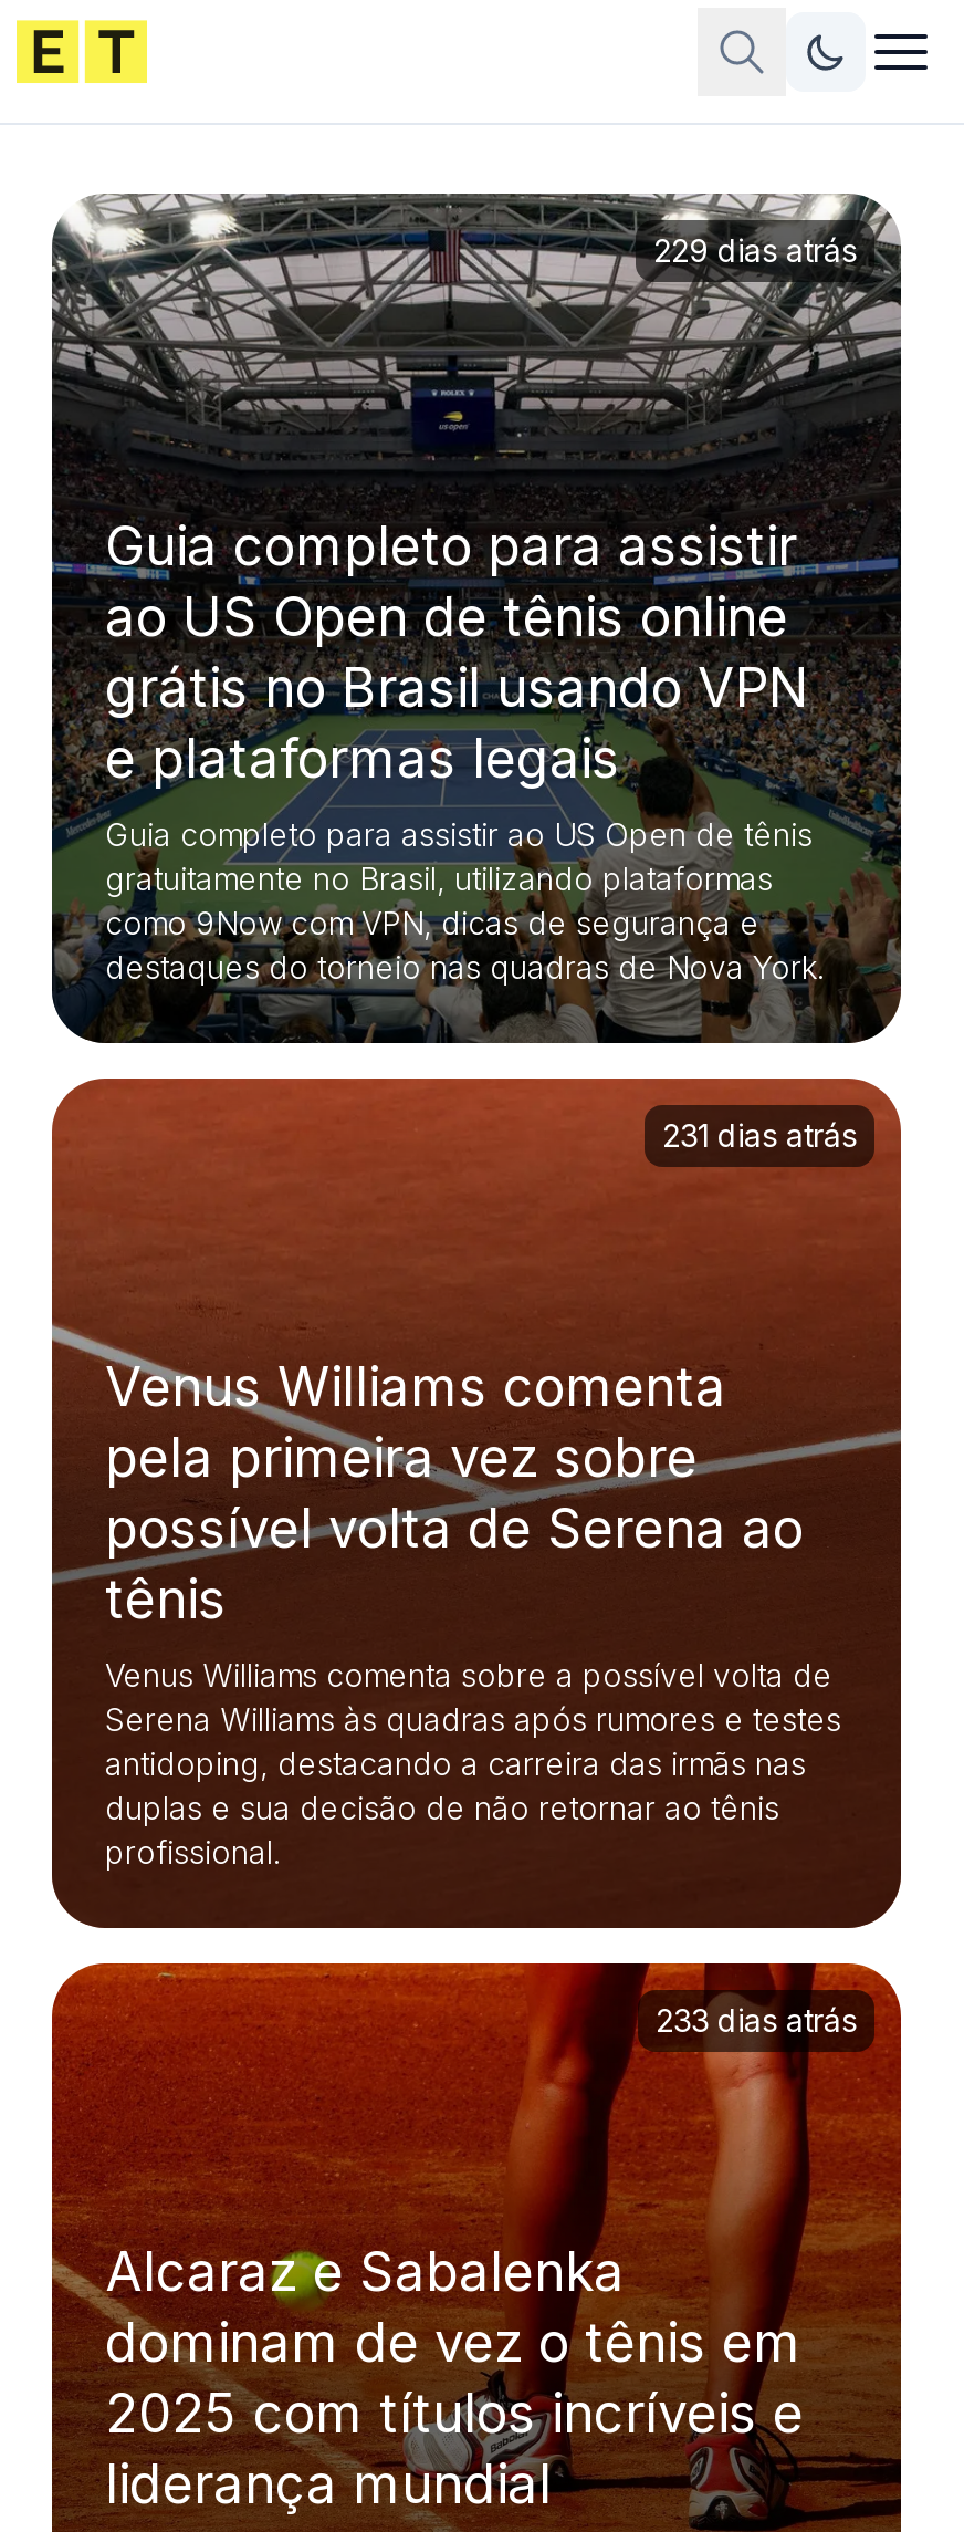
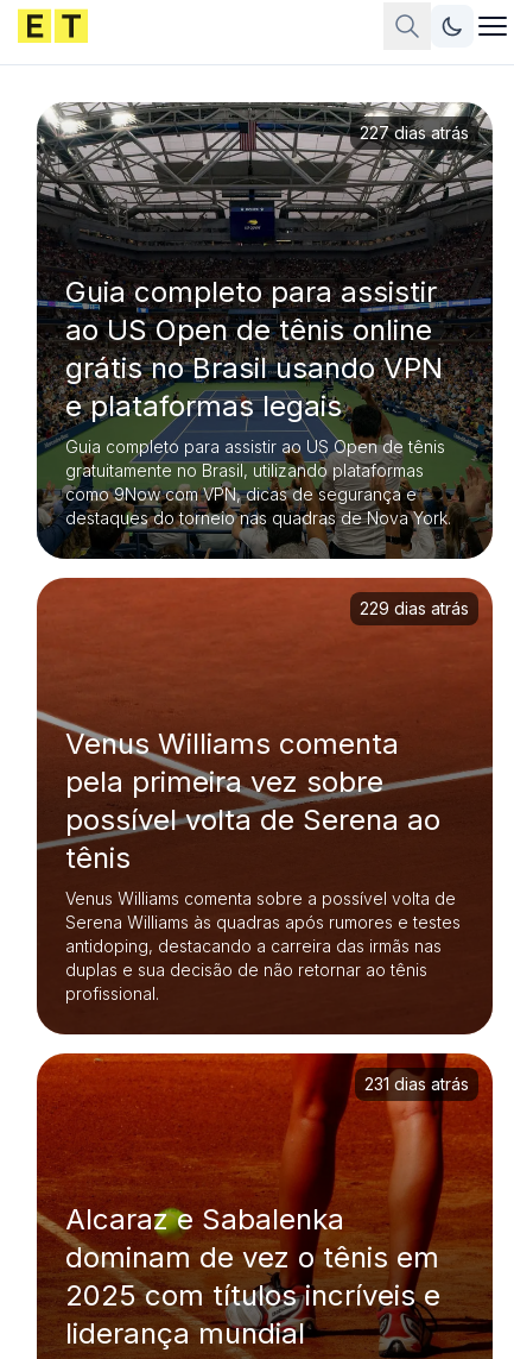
- 229 dias atrás
+ 227 dias atrás

- 231 dias atrás
+ 229 dias atrás

- 233 dias atrás
+ 231 dias atrás
